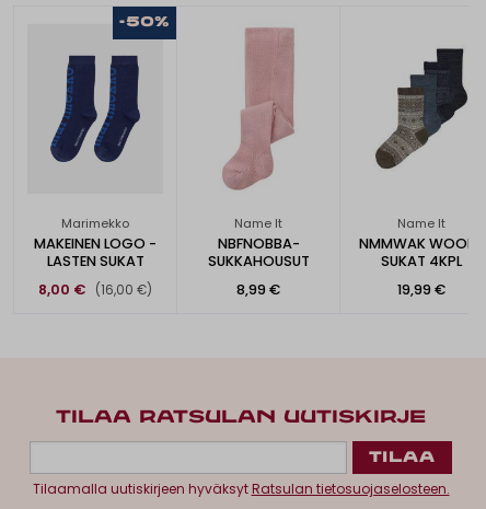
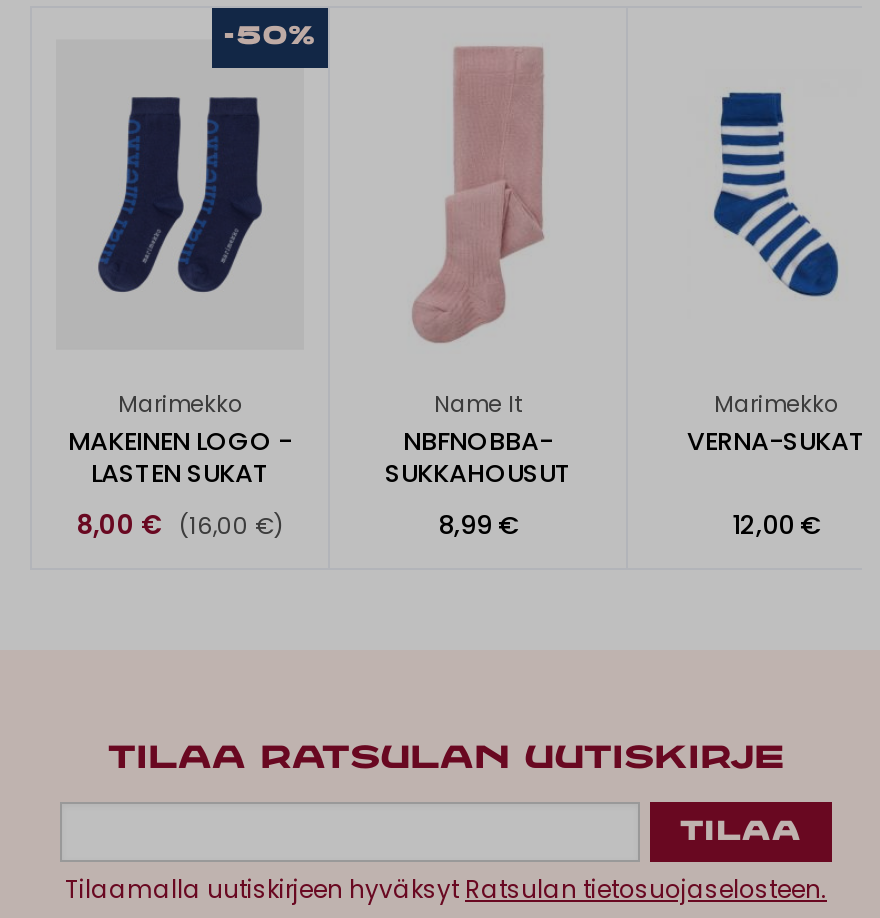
- [image]
+ [image]

- Name It
- NMMWAK WOOL -
- SUKAT 4KPL
+ Marimekko
+ VERNA-SUKAT

- 19,99 €
+ 12,00 €
